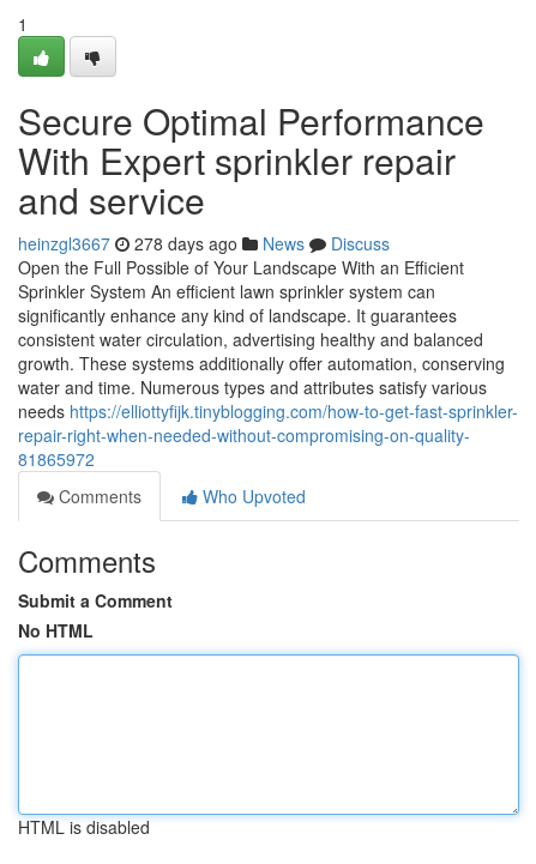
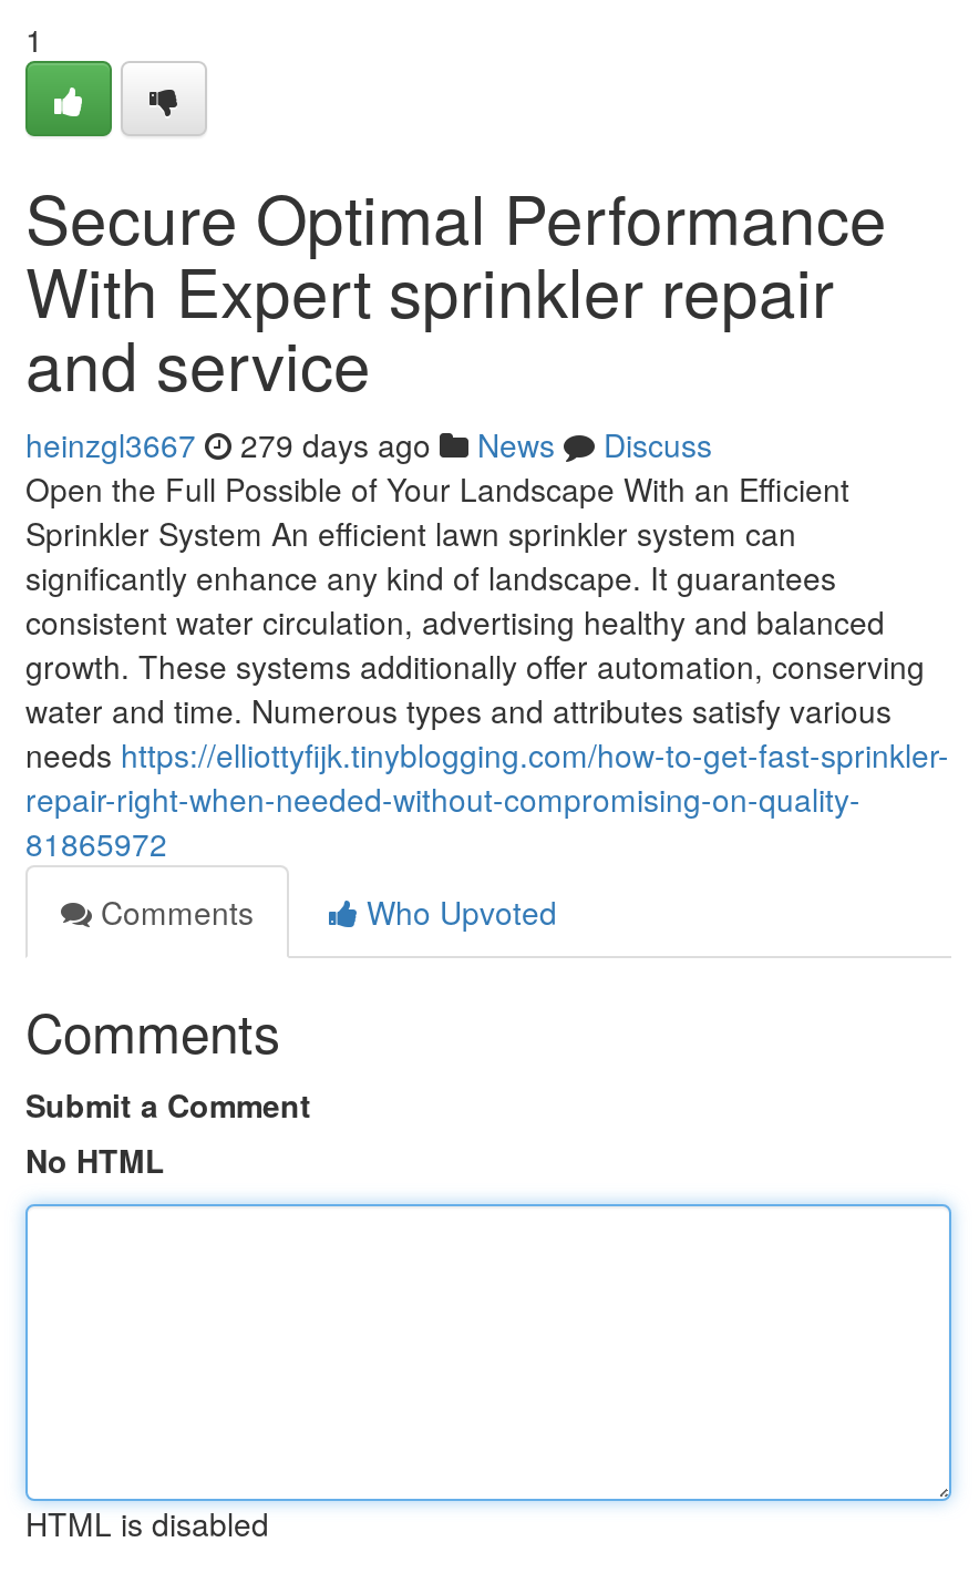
- heinzgl3667 278 days ago News Discuss
+ heinzgl3667 279 days ago News Discuss
